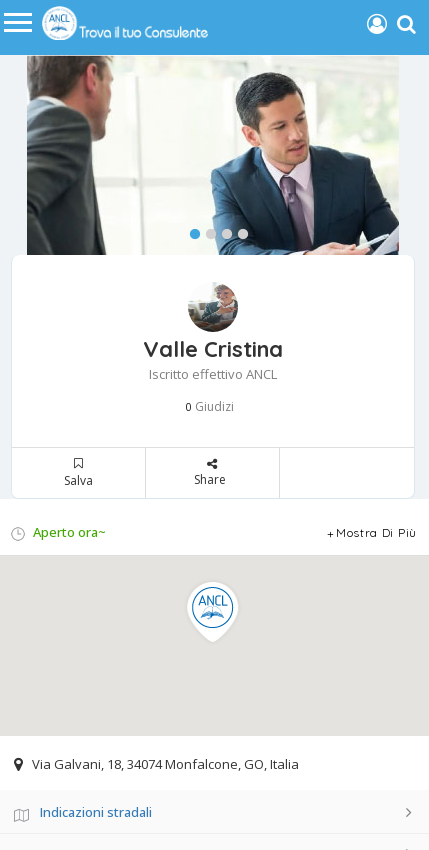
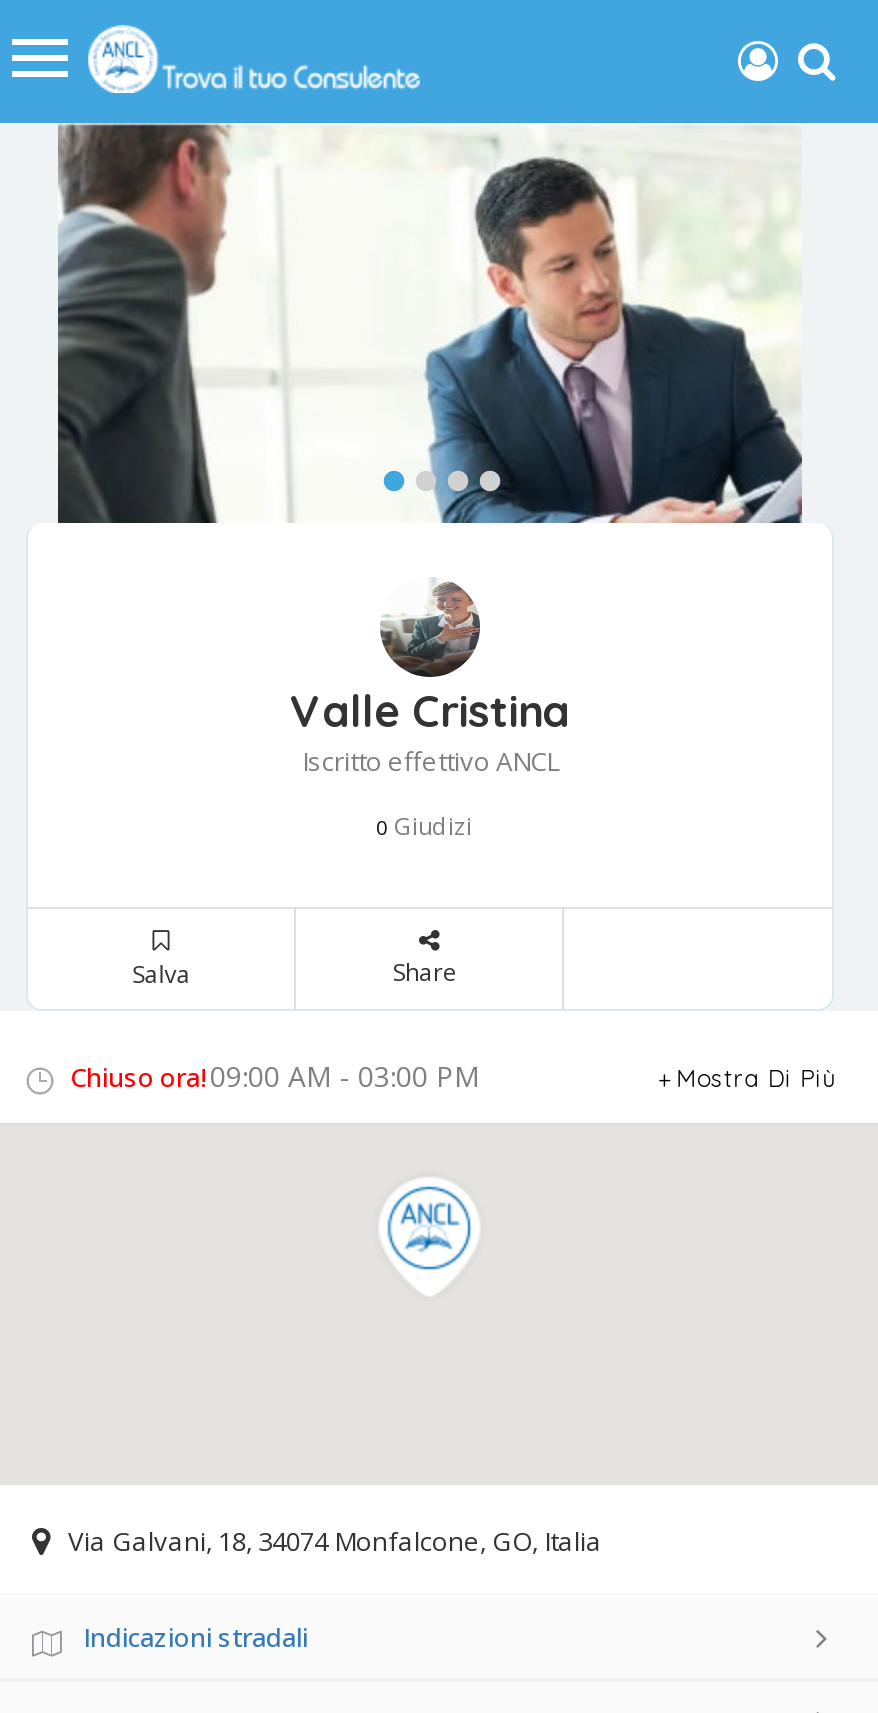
- Aperto ora~
+ Chiuso ora! 09:00 AM - 03:00 PM
